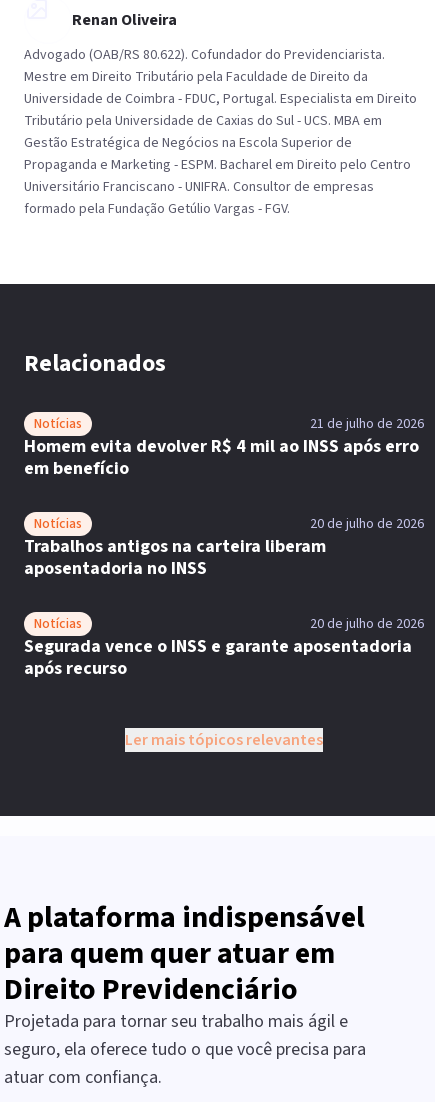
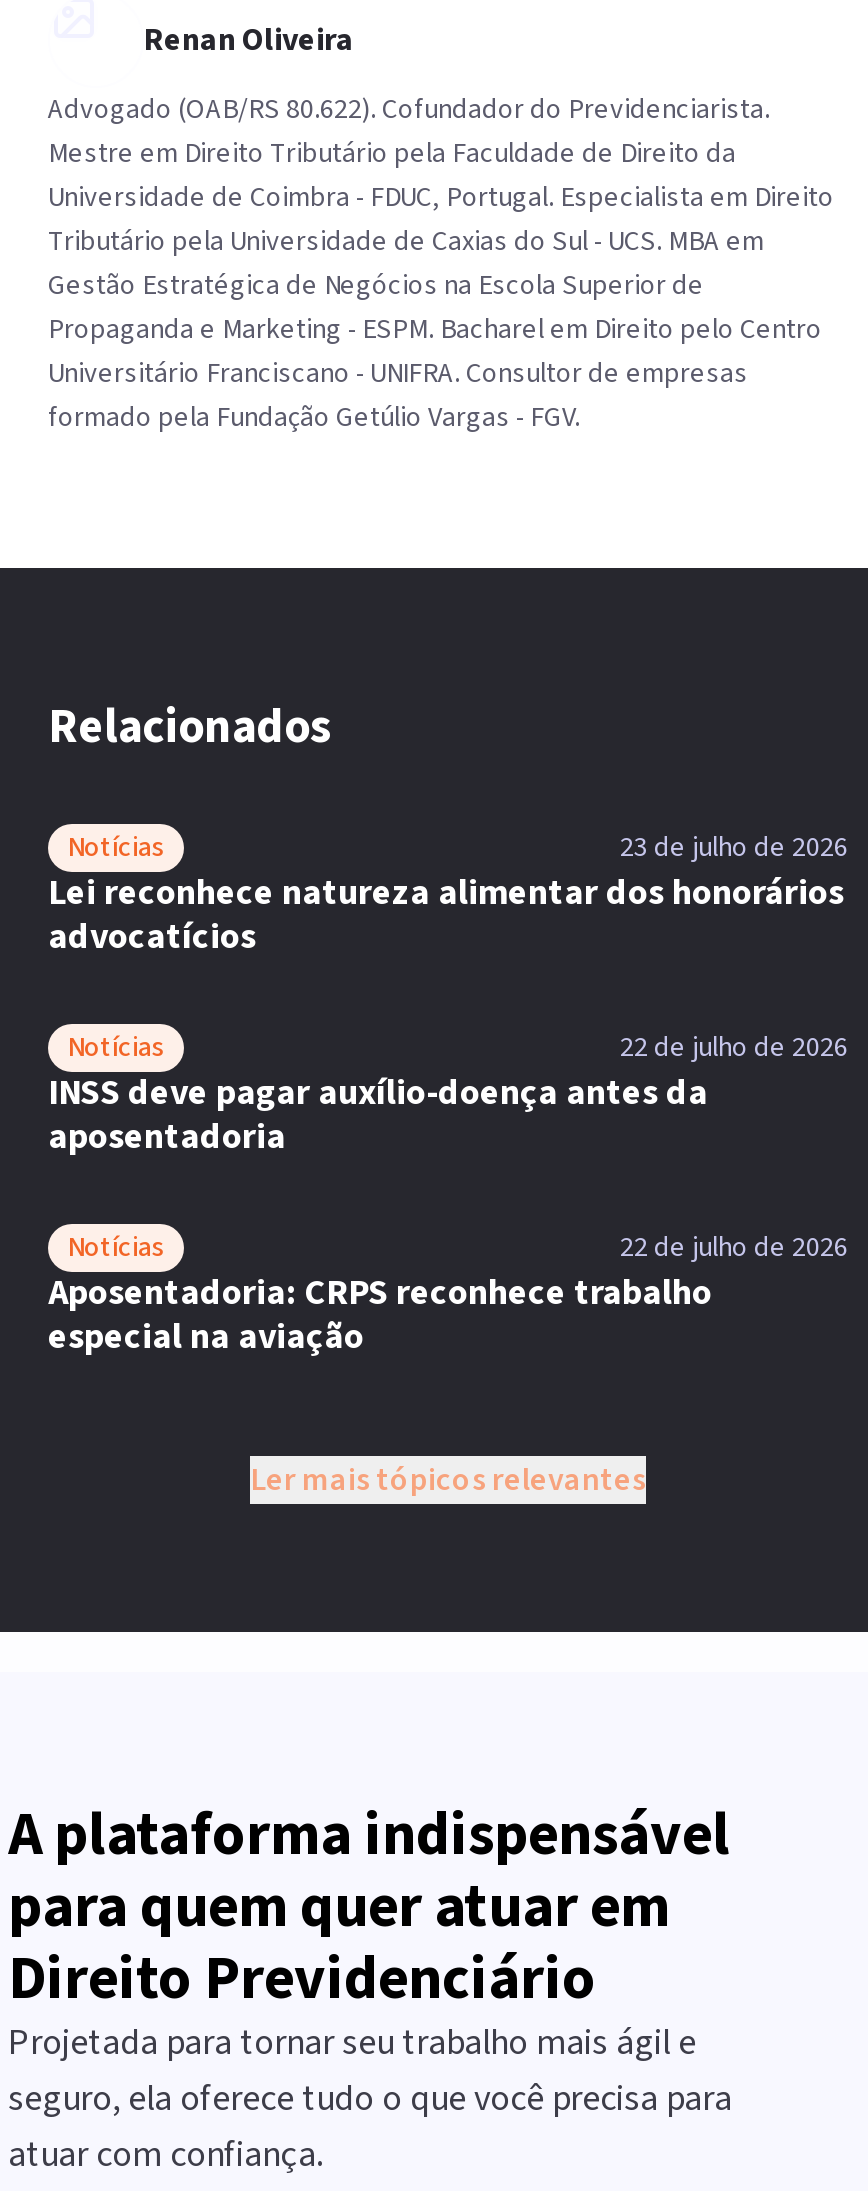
- 21 de julho de 2026
- Homem evita devolver R$ 4 mil ao INSS após erro
- em benefício
+ 23 de julho de 2026
+ Lei reconhece natureza alimentar dos honorários
+ advocatícios

- 20 de julho de 2026
- Trabalhos antigos na carteira liberam
- aposentadoria no INSS
+ 22 de julho de 2026
+ INSS deve pagar auxílio-doença antes da
+ aposentadoria

- 20 de julho de 2026
- Segurada vence o INSS e garante aposentadoria
- após recurso
+ 22 de julho de 2026
+ Aposentadoria: CRPS reconhece trabalho
+ especial na aviação
